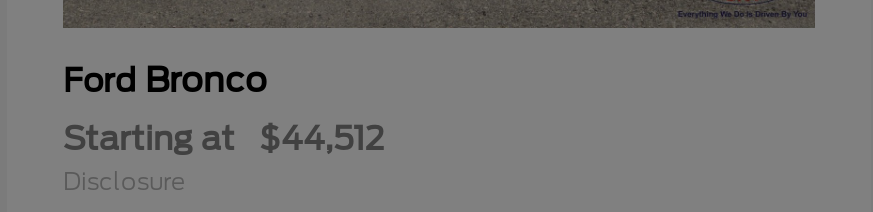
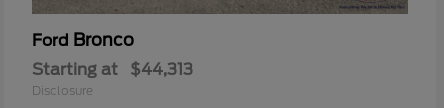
- Starting at $44,512
+ Starting at $44,313
